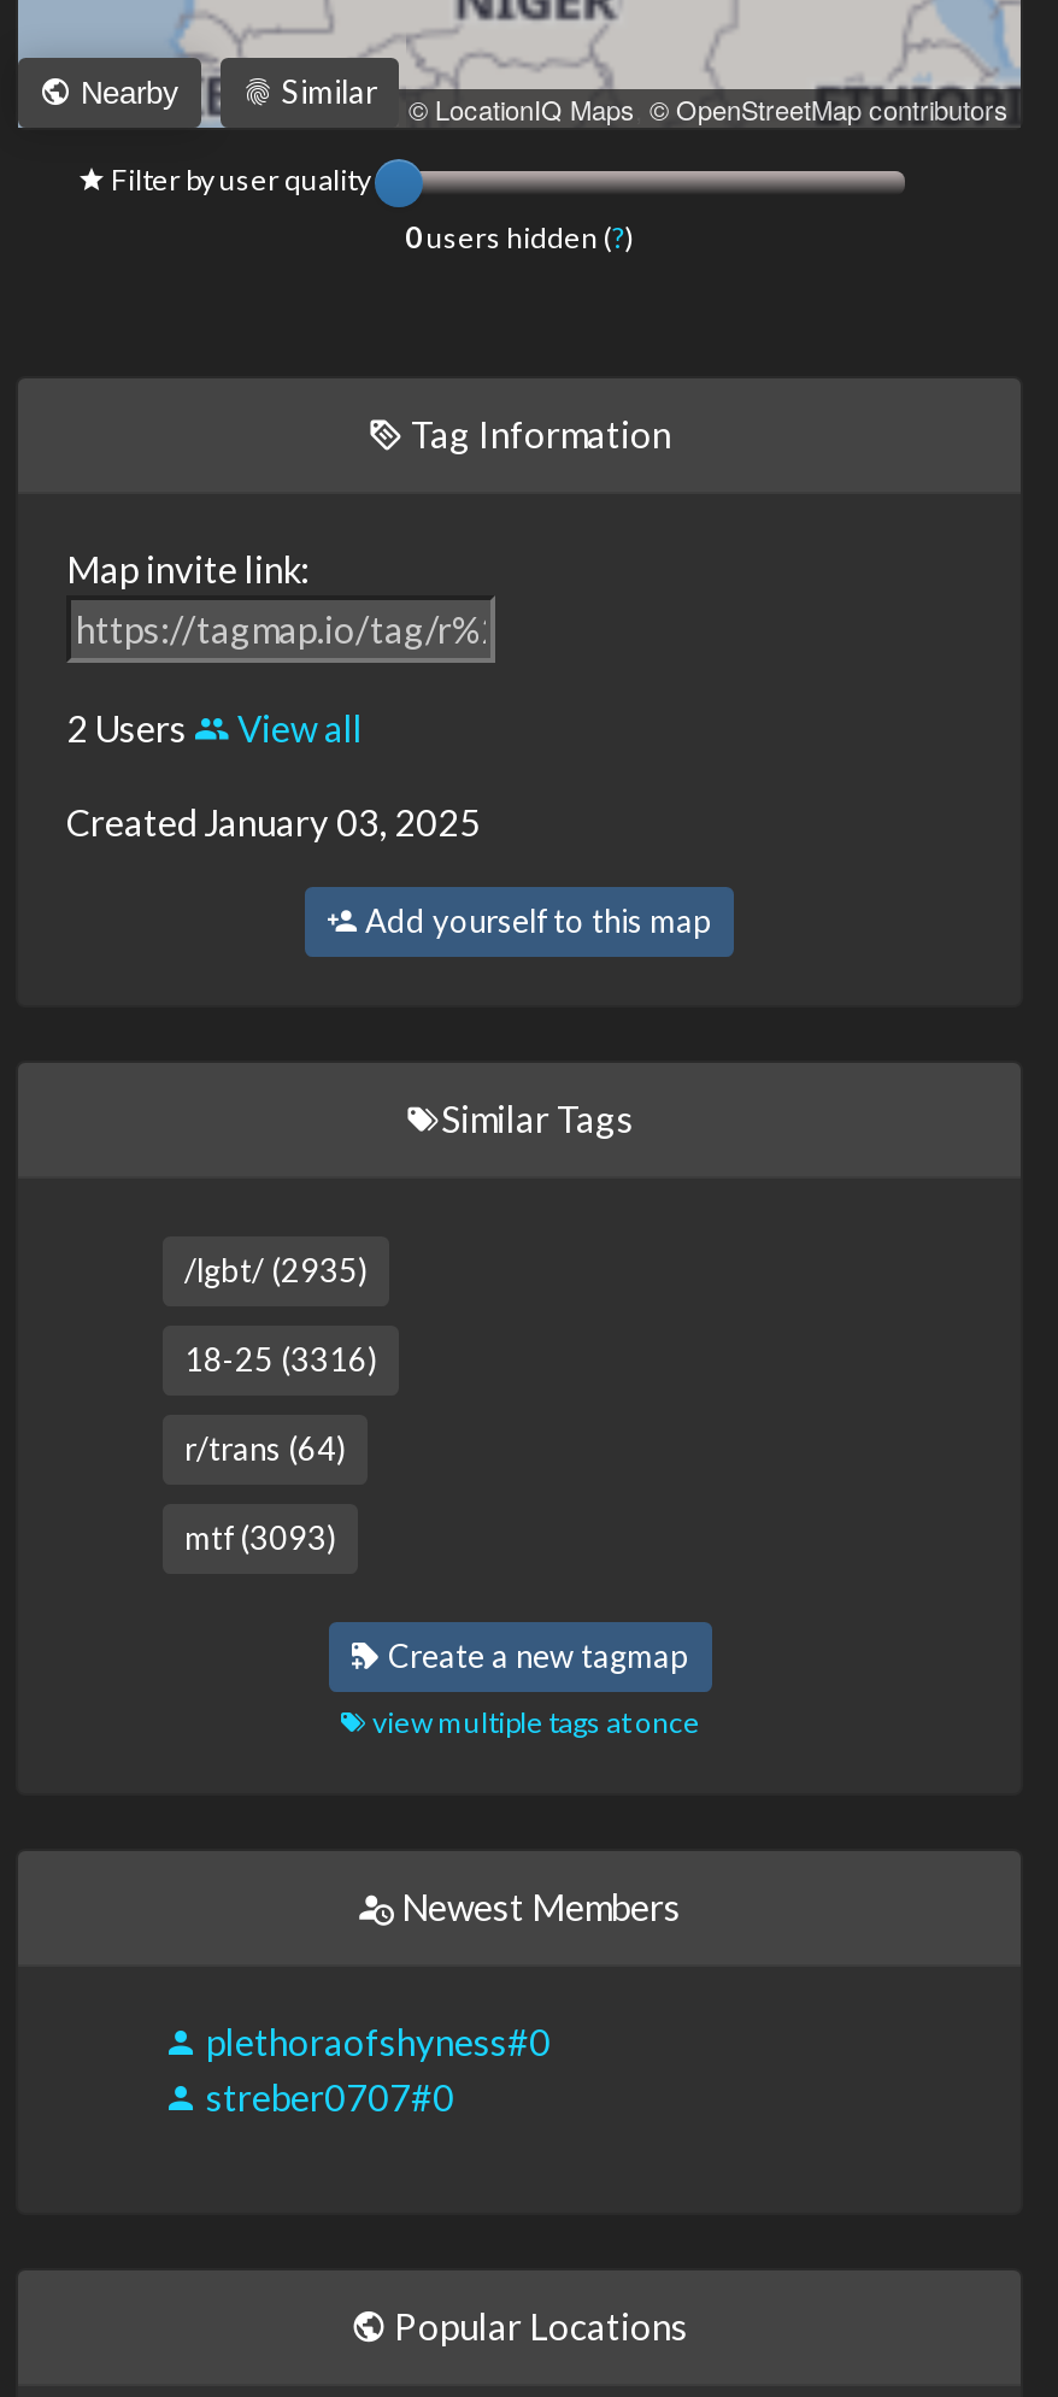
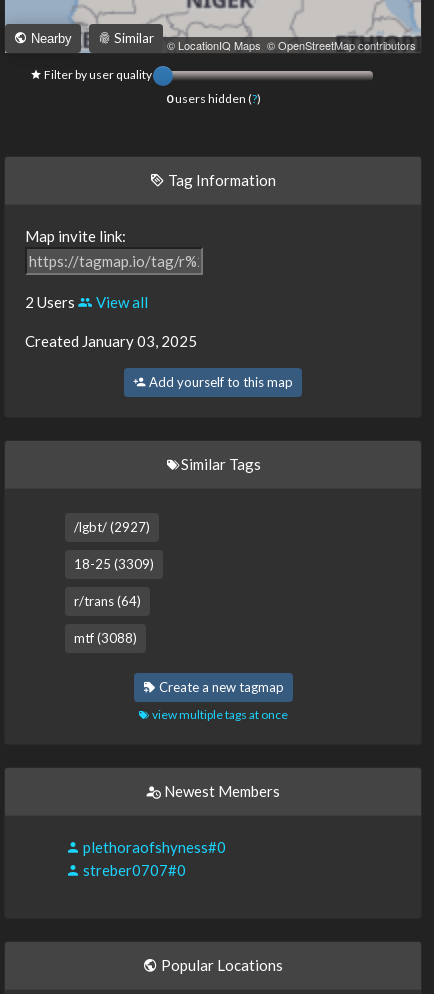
- /lgbt/ (2935)
+ /lgbt/ (2927)

- 18-25 (3316)
+ 18-25 (3309)

- mtf (3093)
+ mtf (3088)
